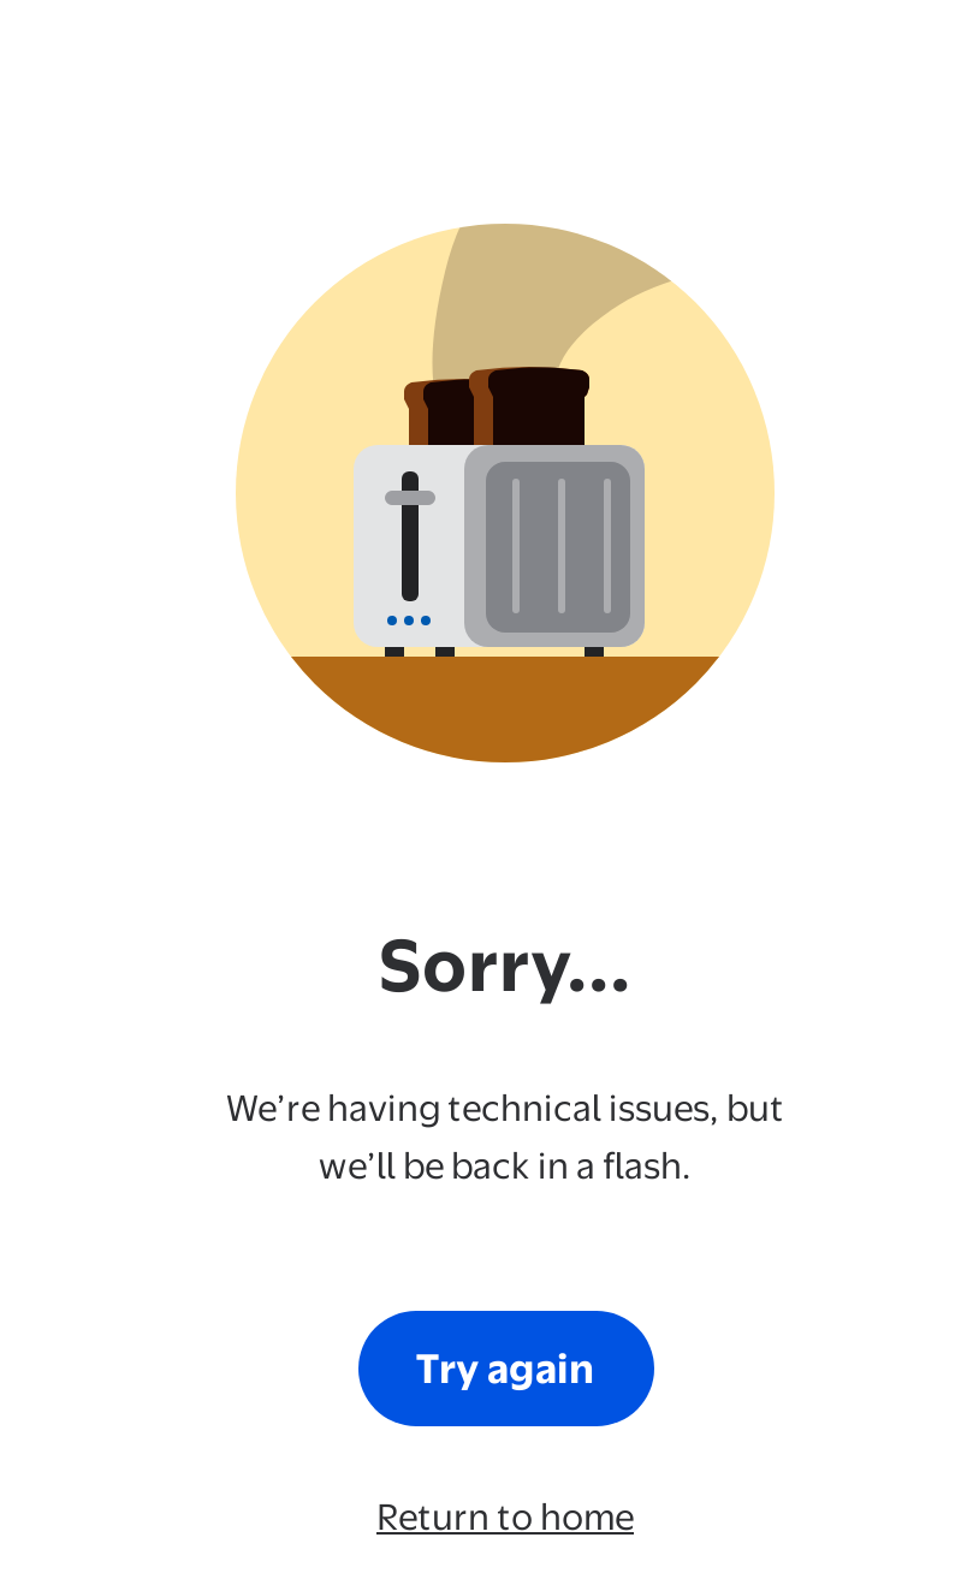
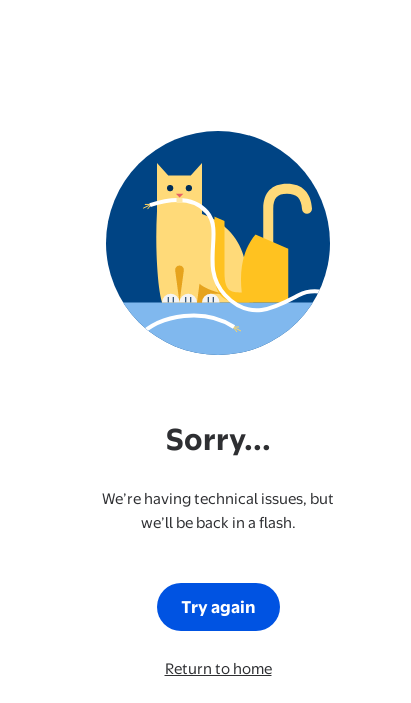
- [image]
+ [image]
